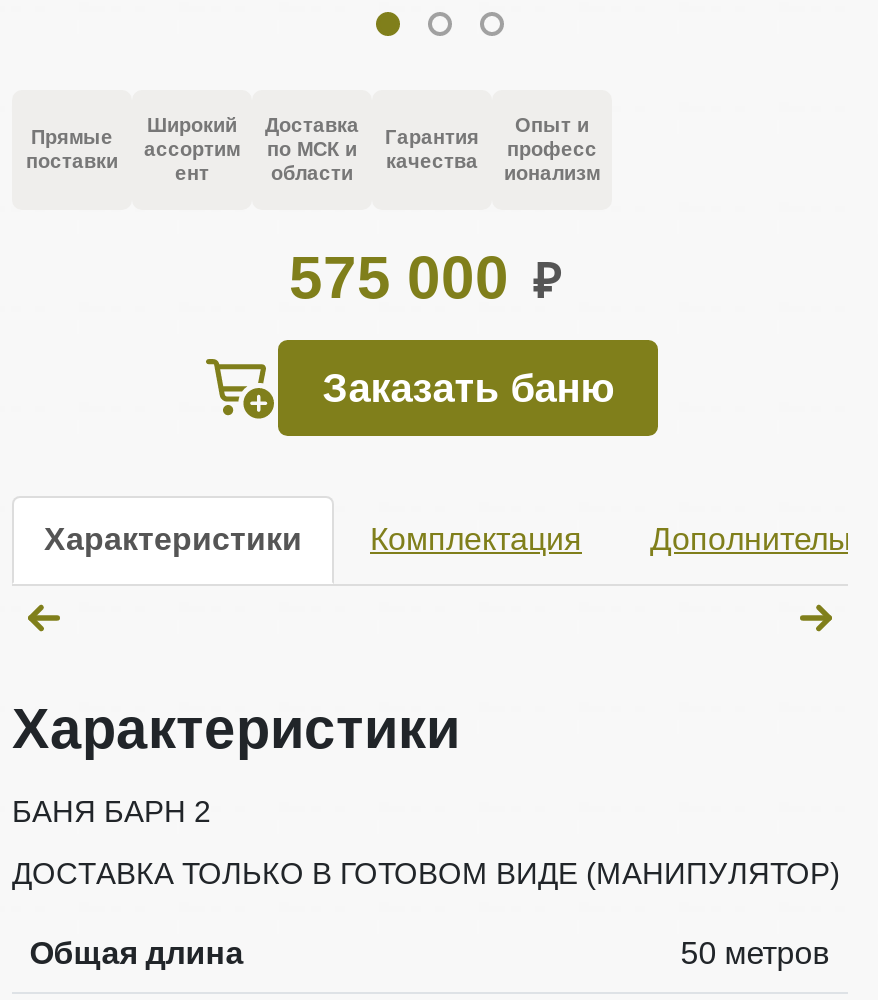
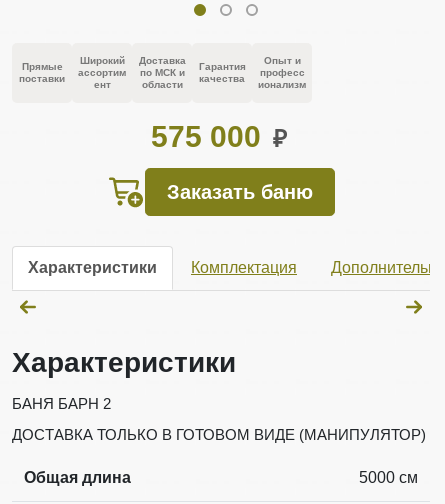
- 50 метров
+ 5000 см
